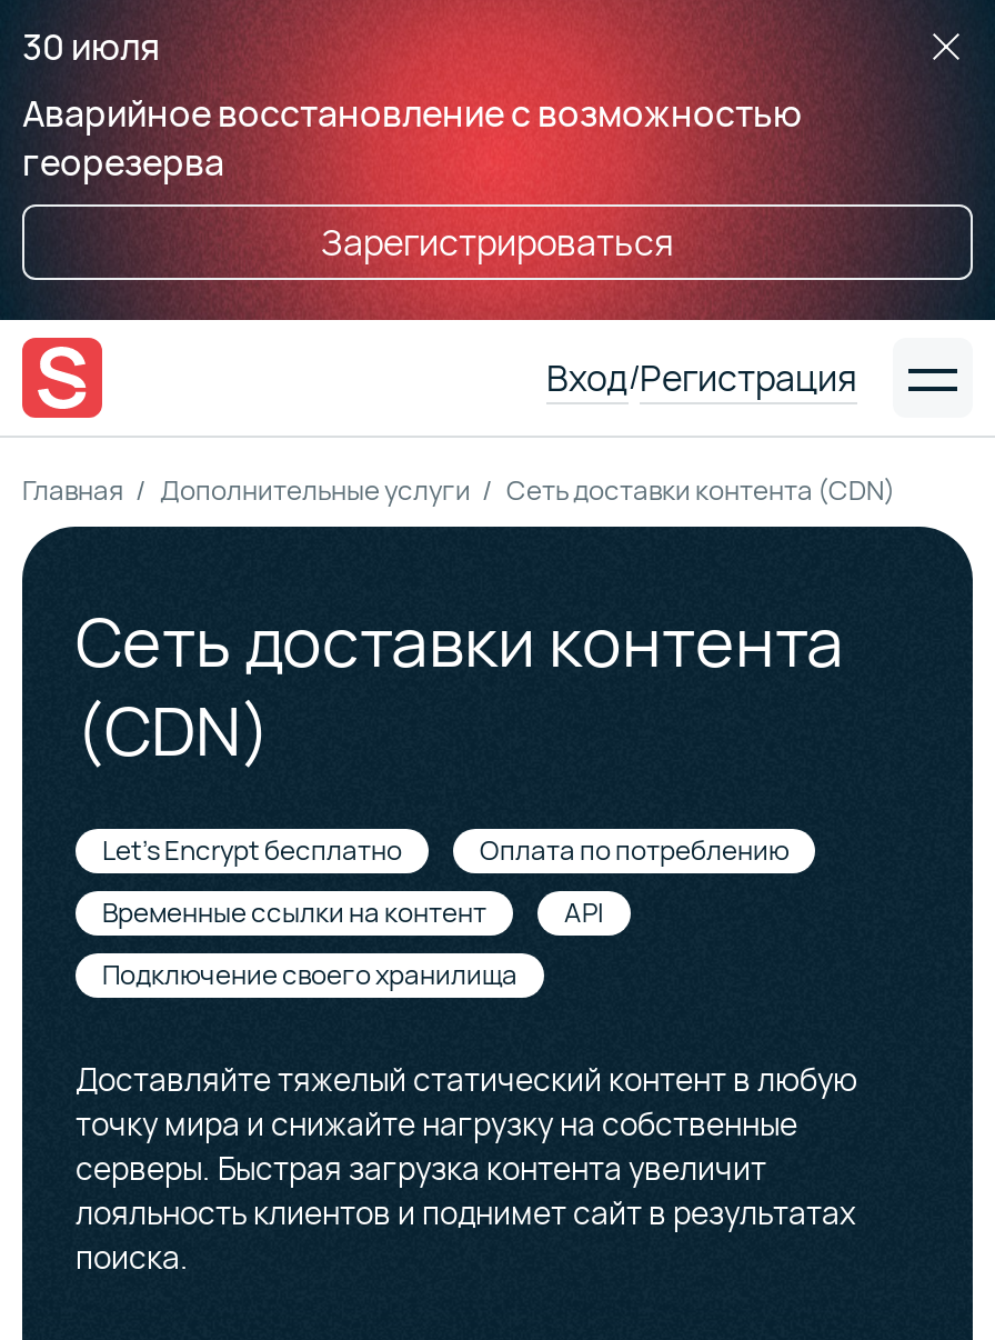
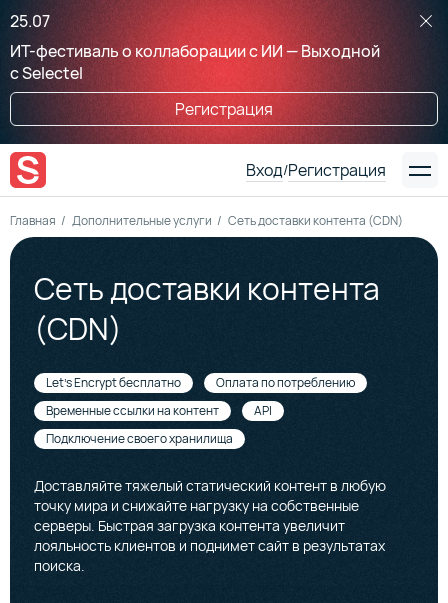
- 30 июля
- Аварийное восстановление с возможностью
- георезерва
+ 25.07
+ ИТ-фестиваль о коллаборации с ИИ — Выходной
+ с Selectel

- Зарегистрироваться
+ Регистрация
